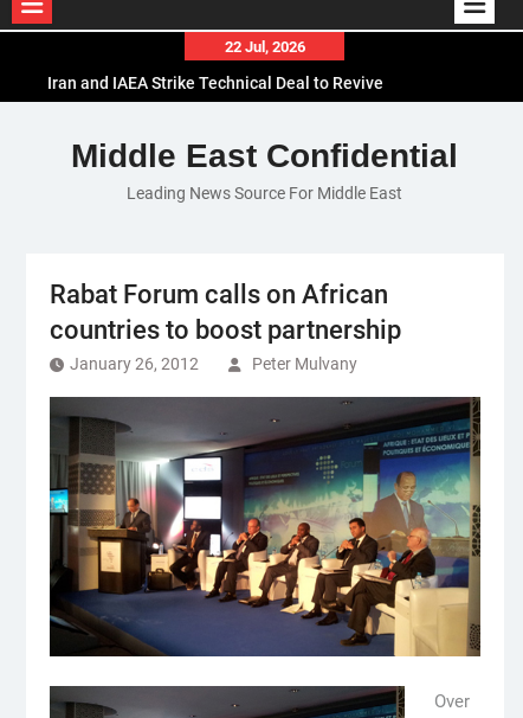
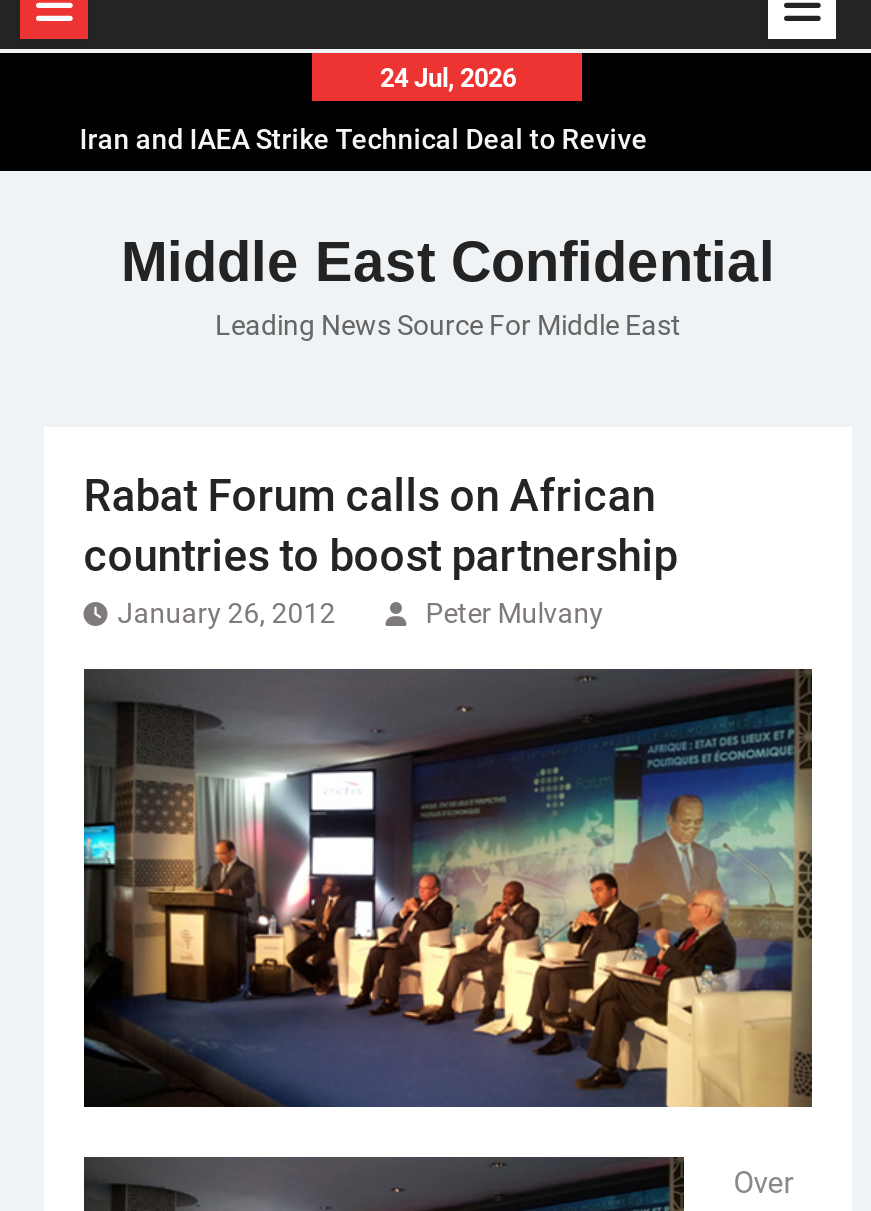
- 22 Jul, 2026
+ 24 Jul, 2026
